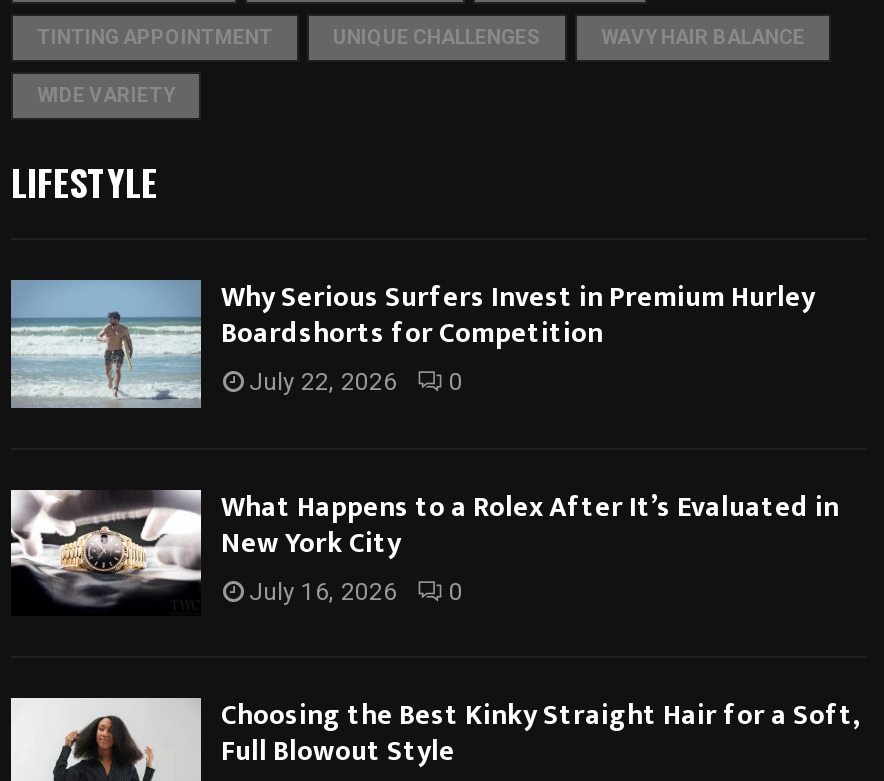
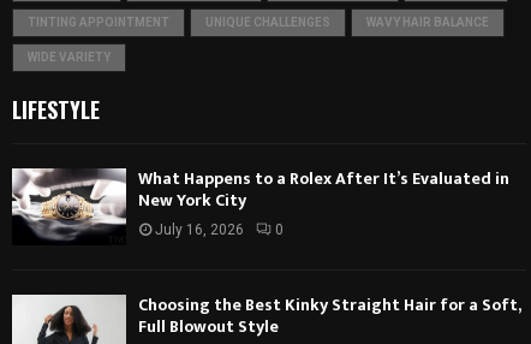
- [image]
- Why Serious Surfers Invest in Premium Hurley
- Boardshorts for Competition
- July 22, 2026
- 0
